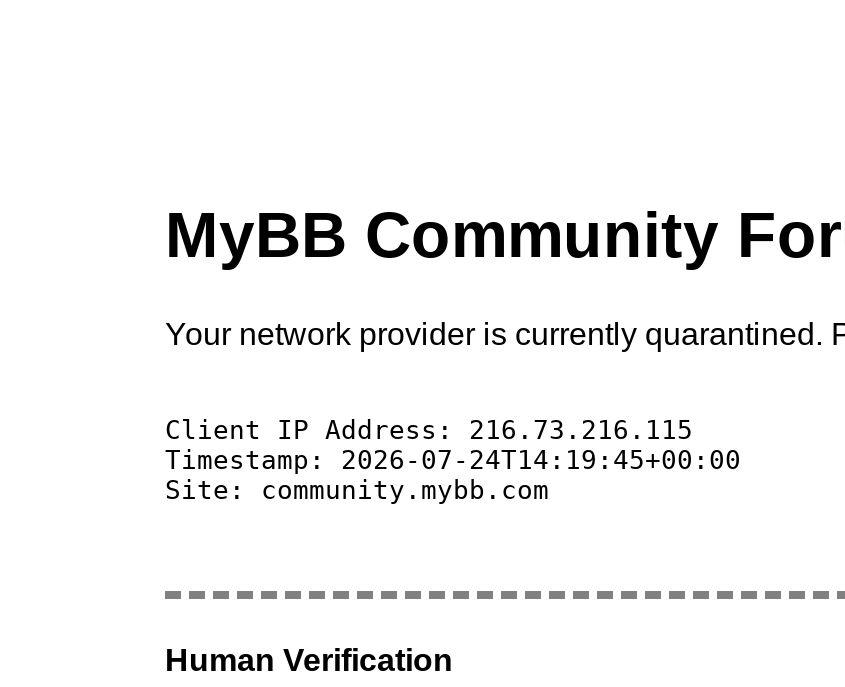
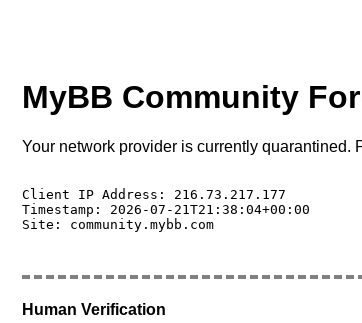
- Client IP Address: 216.73.216.115
+ Client IP Address: 216.73.217.177

- Timestamp: 2026-07-24T14:19:45+00:00
+ Timestamp: 2026-07-21T21:38:04+00:00
